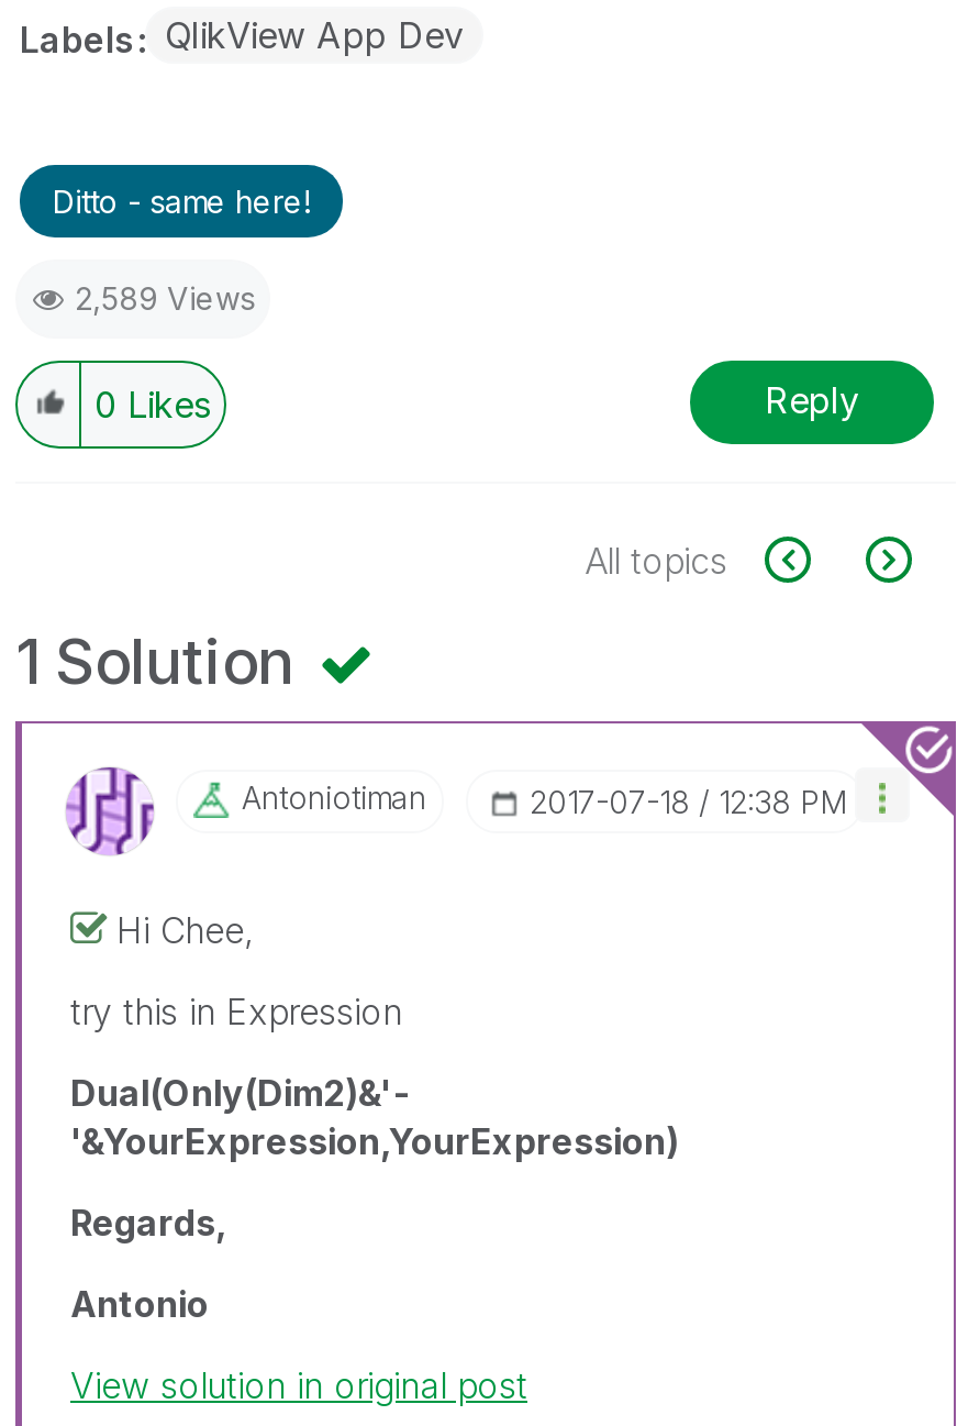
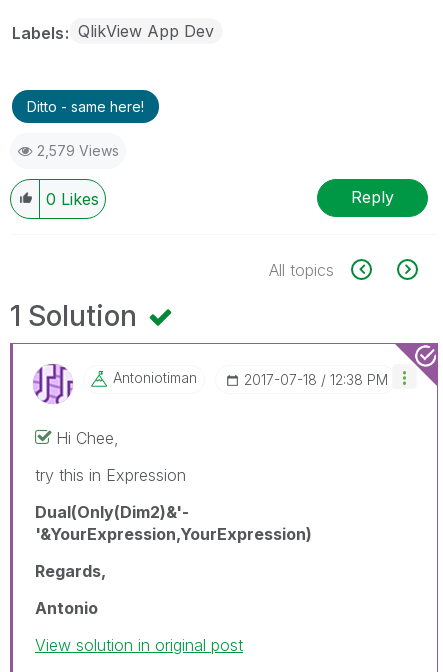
- 2,589 Views
+ 2,579 Views
